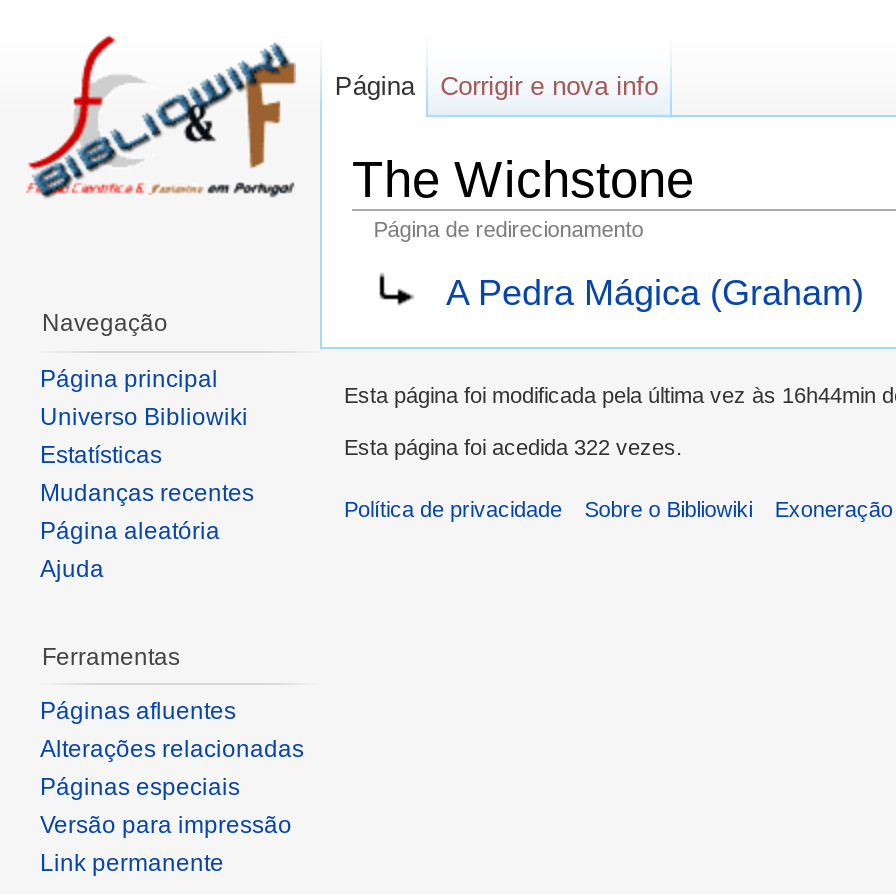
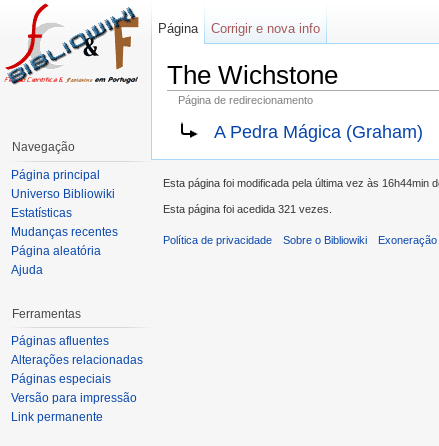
- Esta página foi acedida 322 vezes.
+ Esta página foi acedida 321 vezes.
